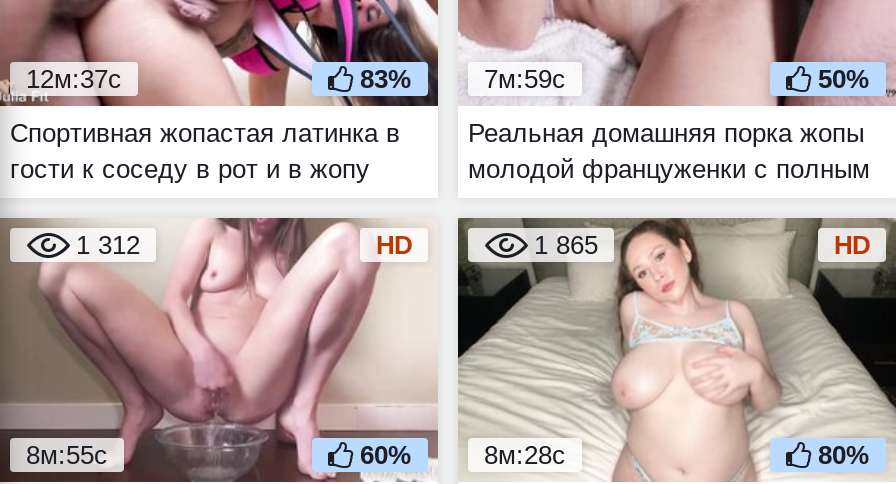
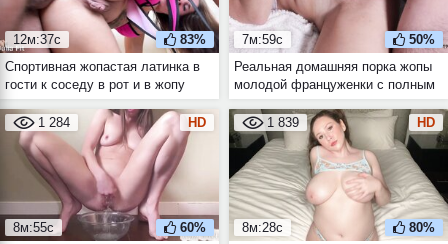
- 1 312
+ 1 284

- 1 865
+ 1 839
